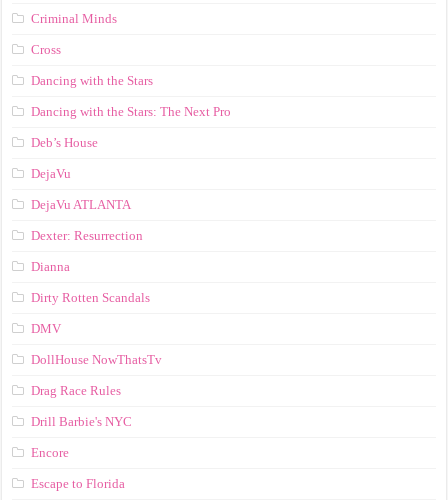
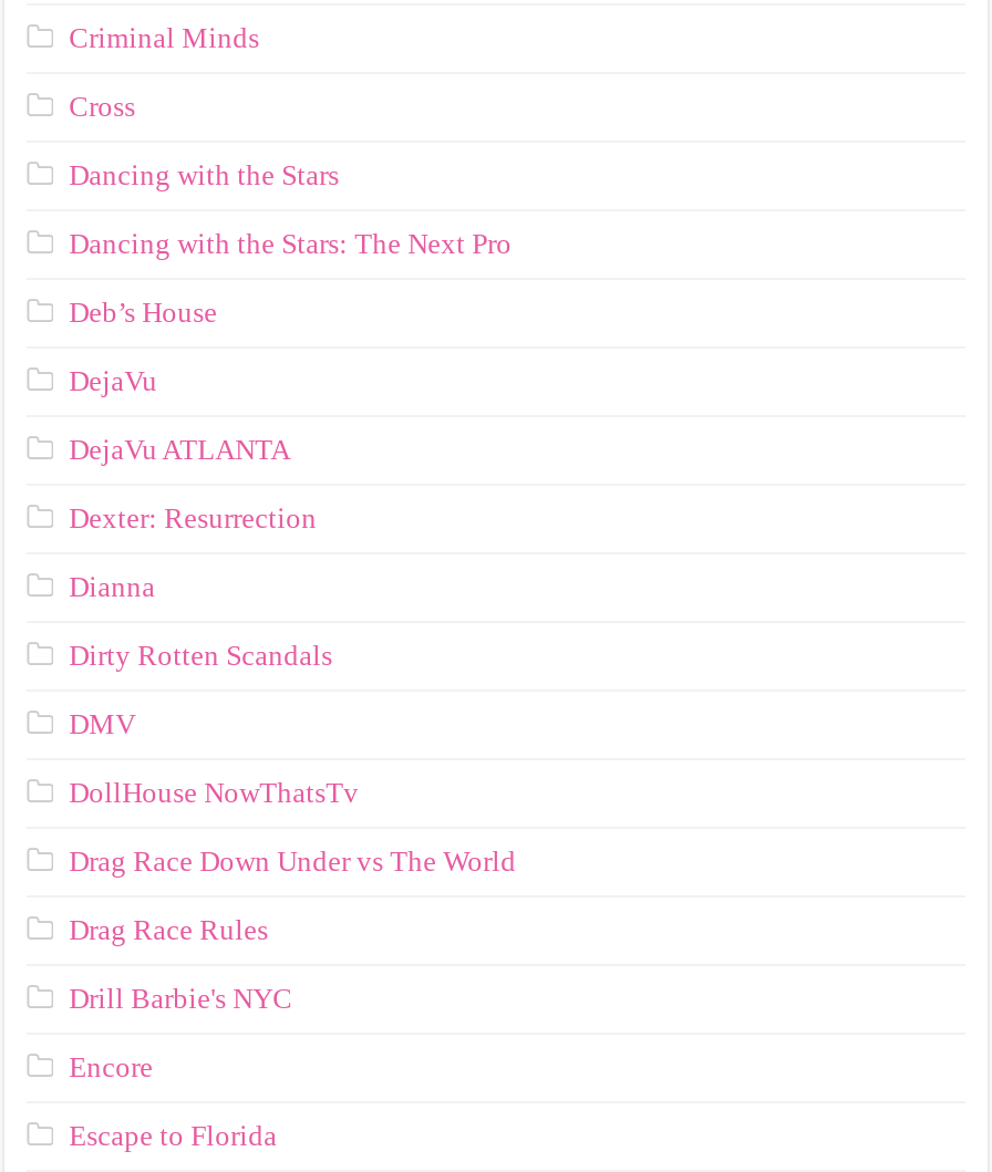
+ Drag Race Down Under vs The World
